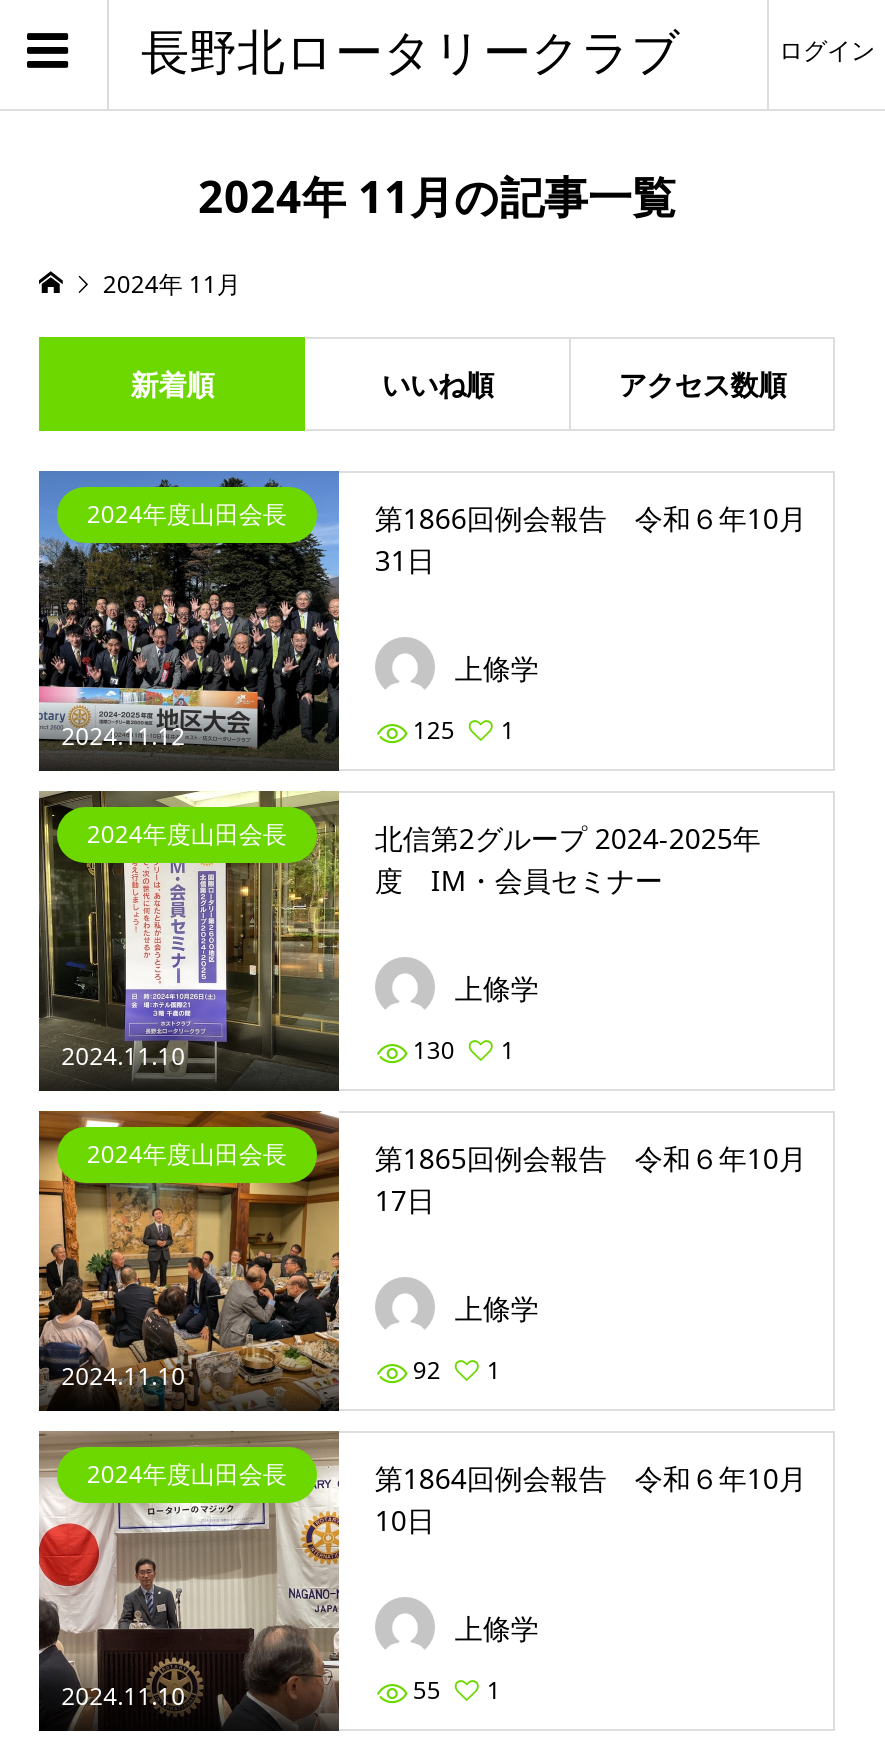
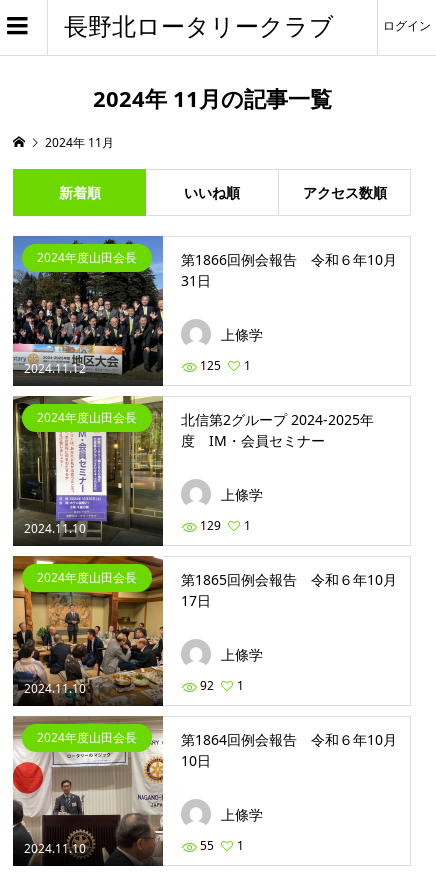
- 130 1
+ 129 1
